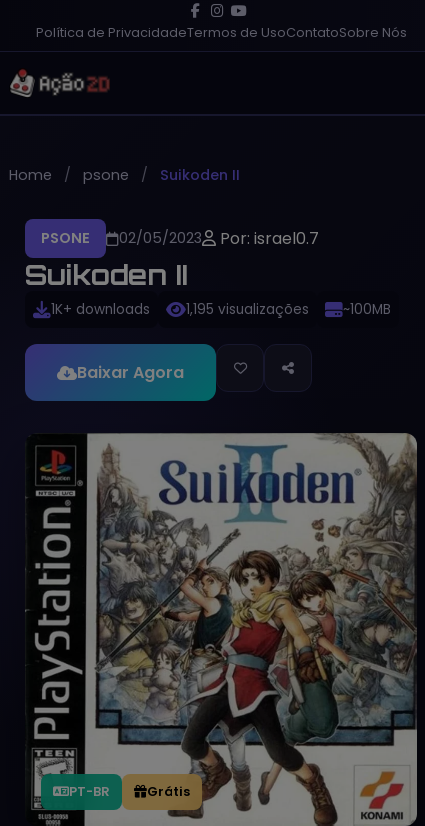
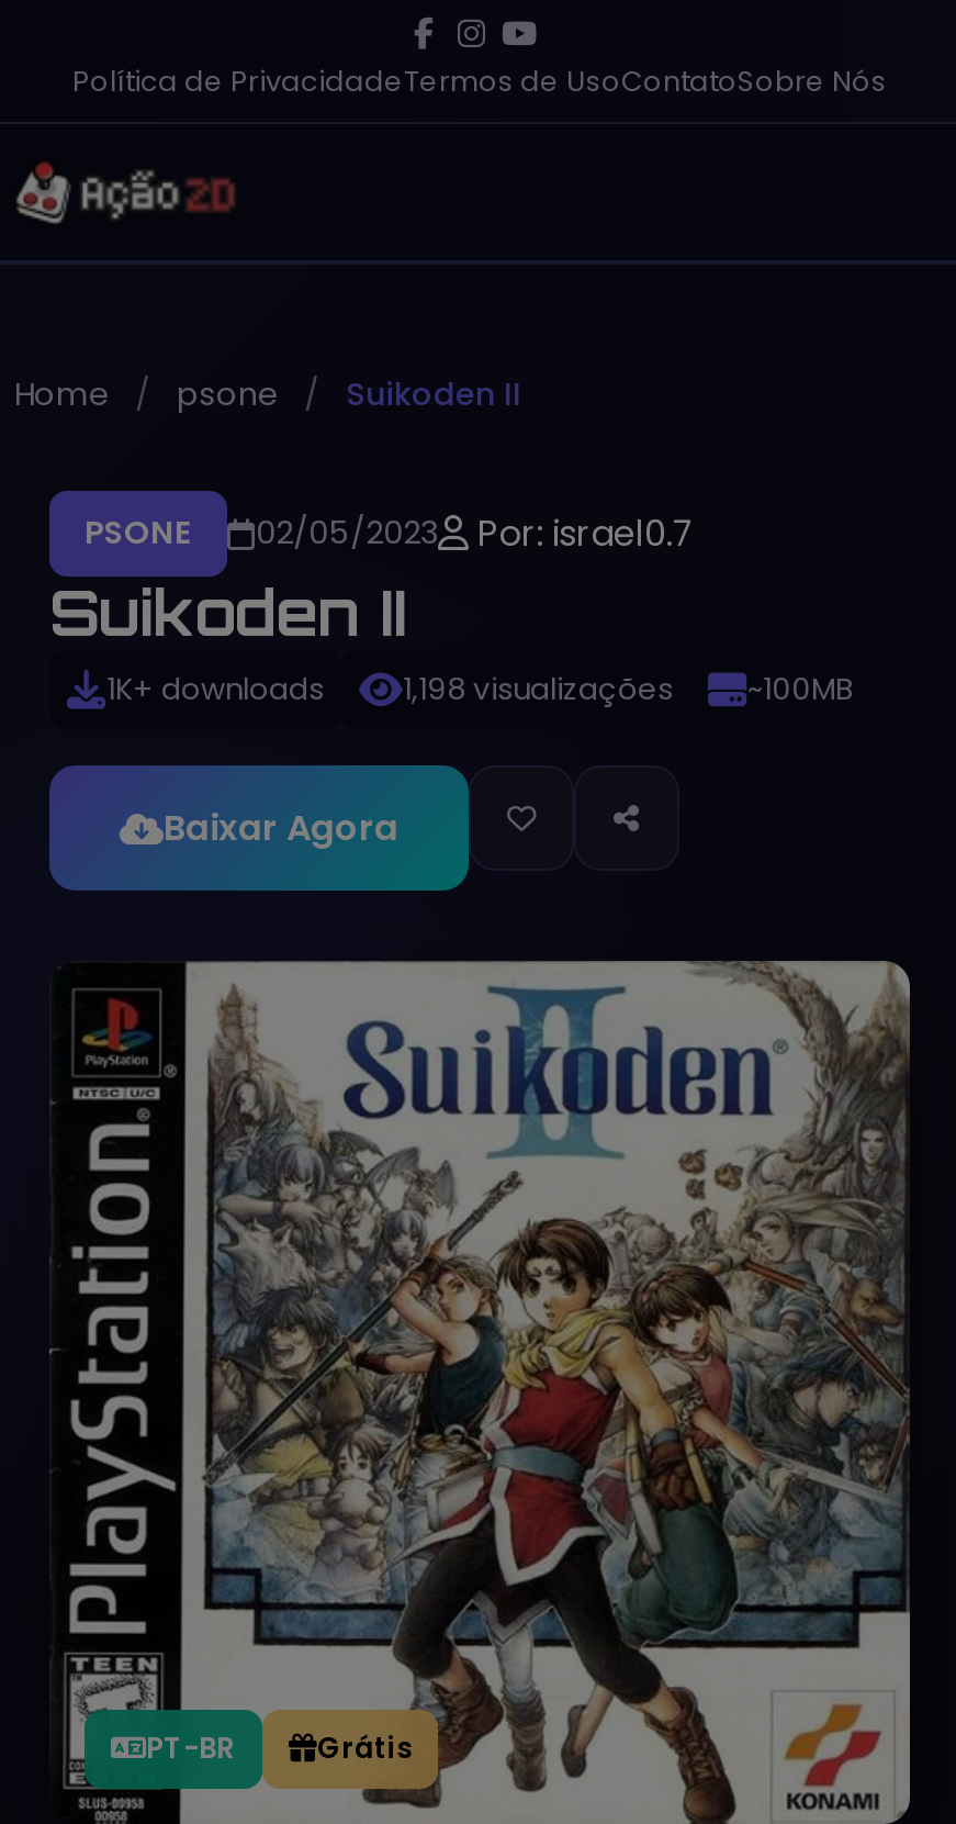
- 1,195 visualizações
+ 1,198 visualizações
